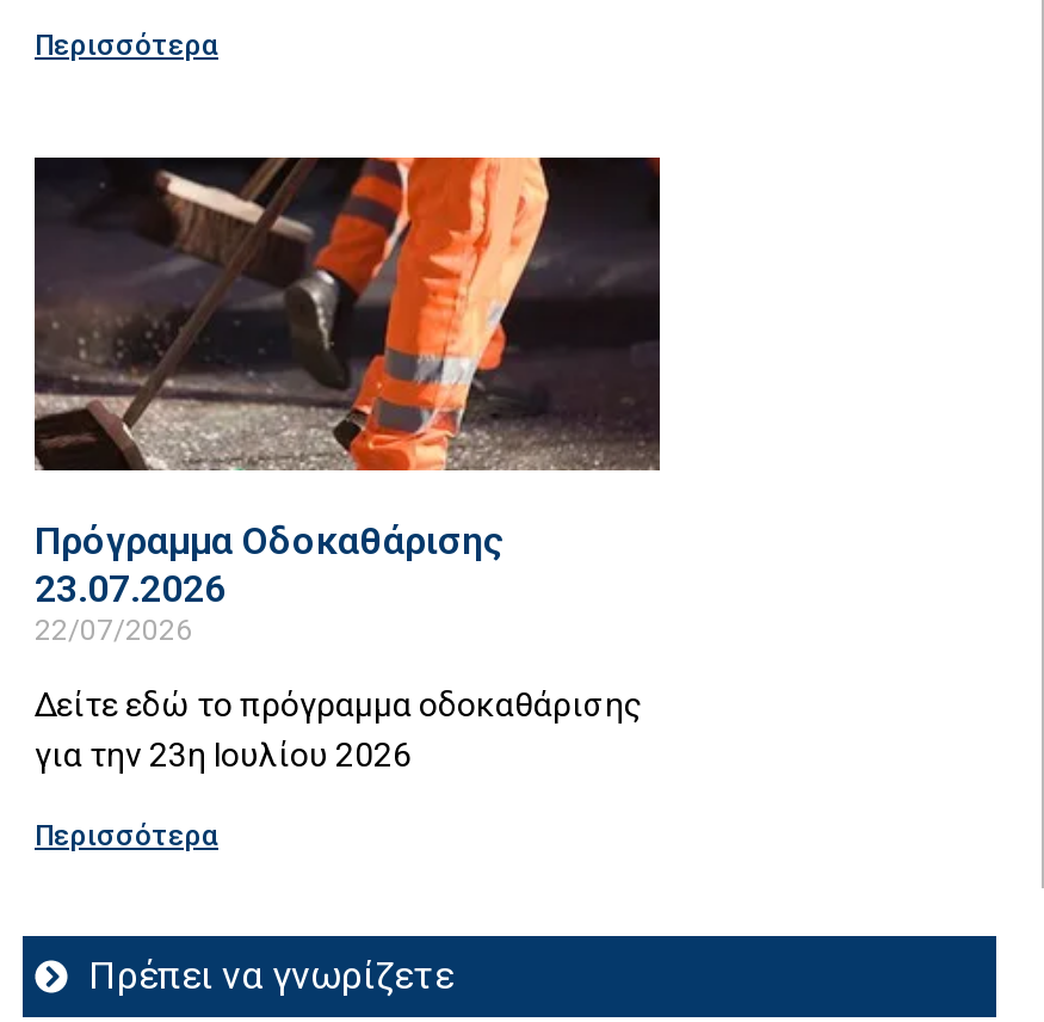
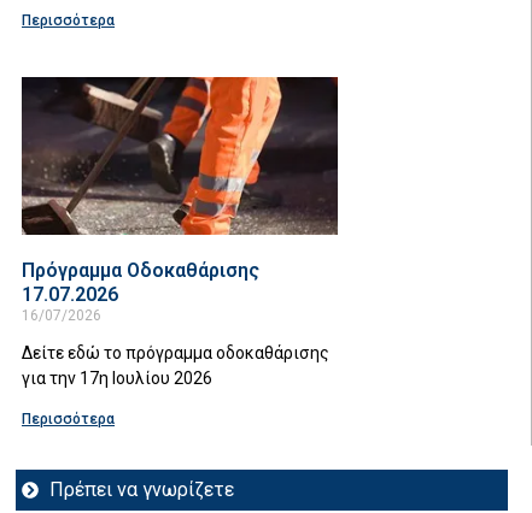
- 23.07.2026
+ 17.07.2026

- 22/07/2026
+ 16/07/2026

- για την 23η Ιουλίου 2026
+ για την 17η Ιουλίου 2026
